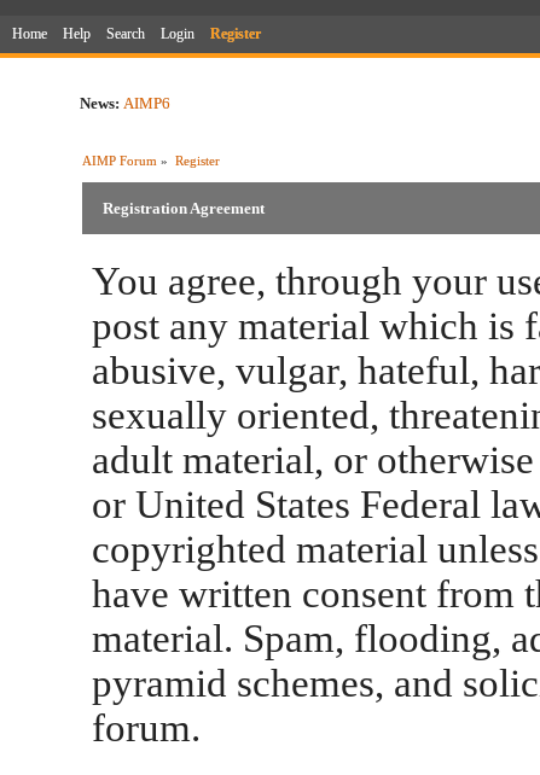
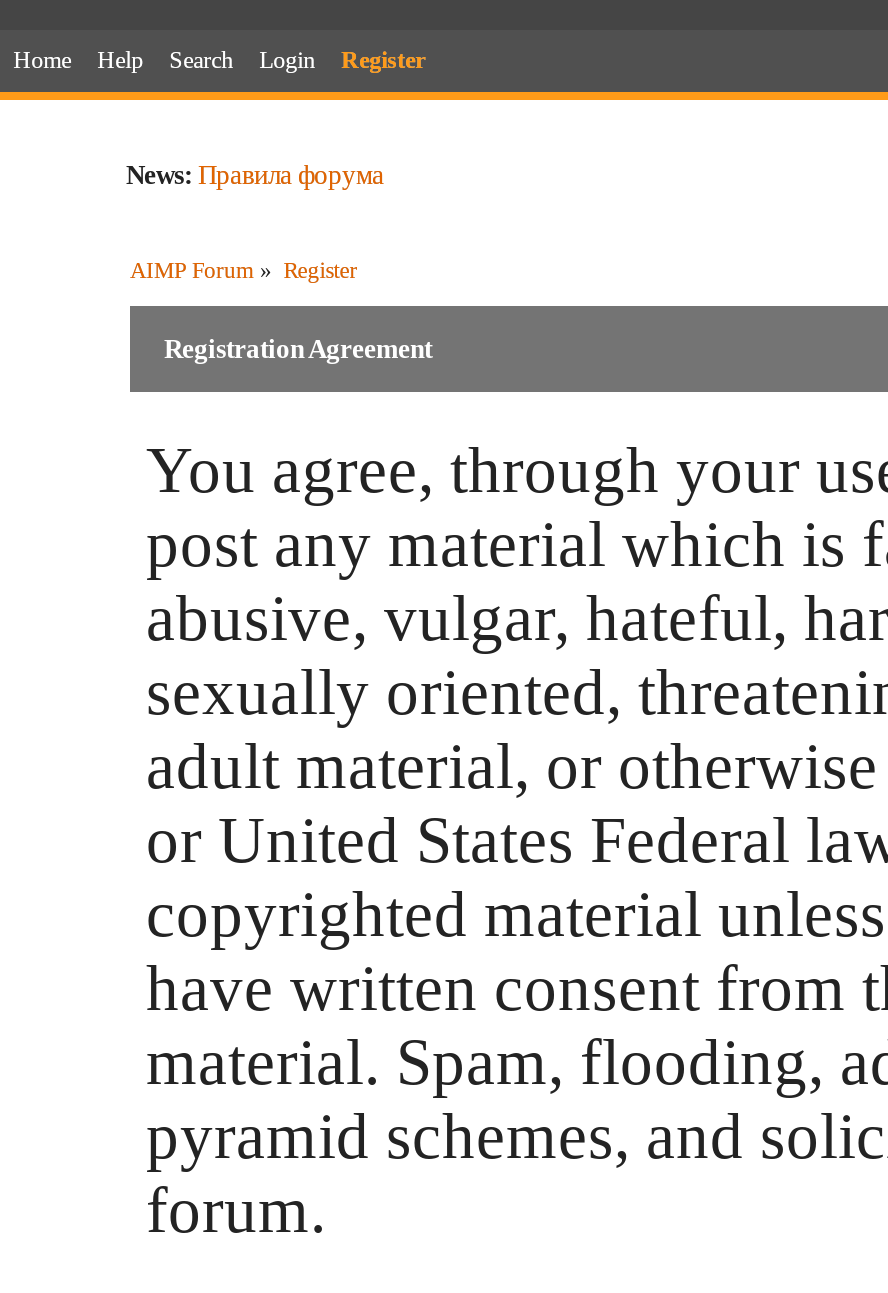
- News: AIMP6
+ News: Правила форума
